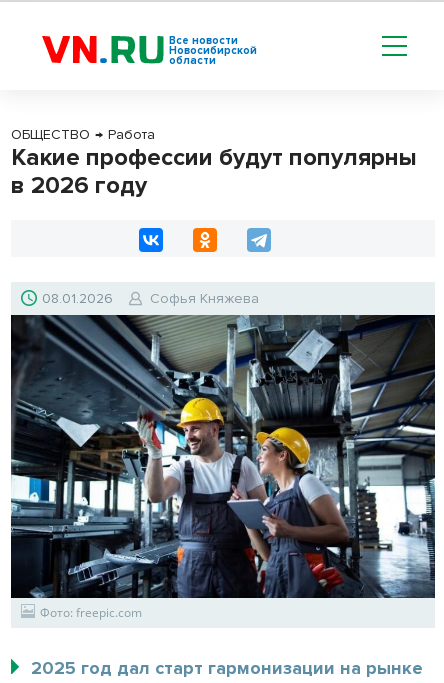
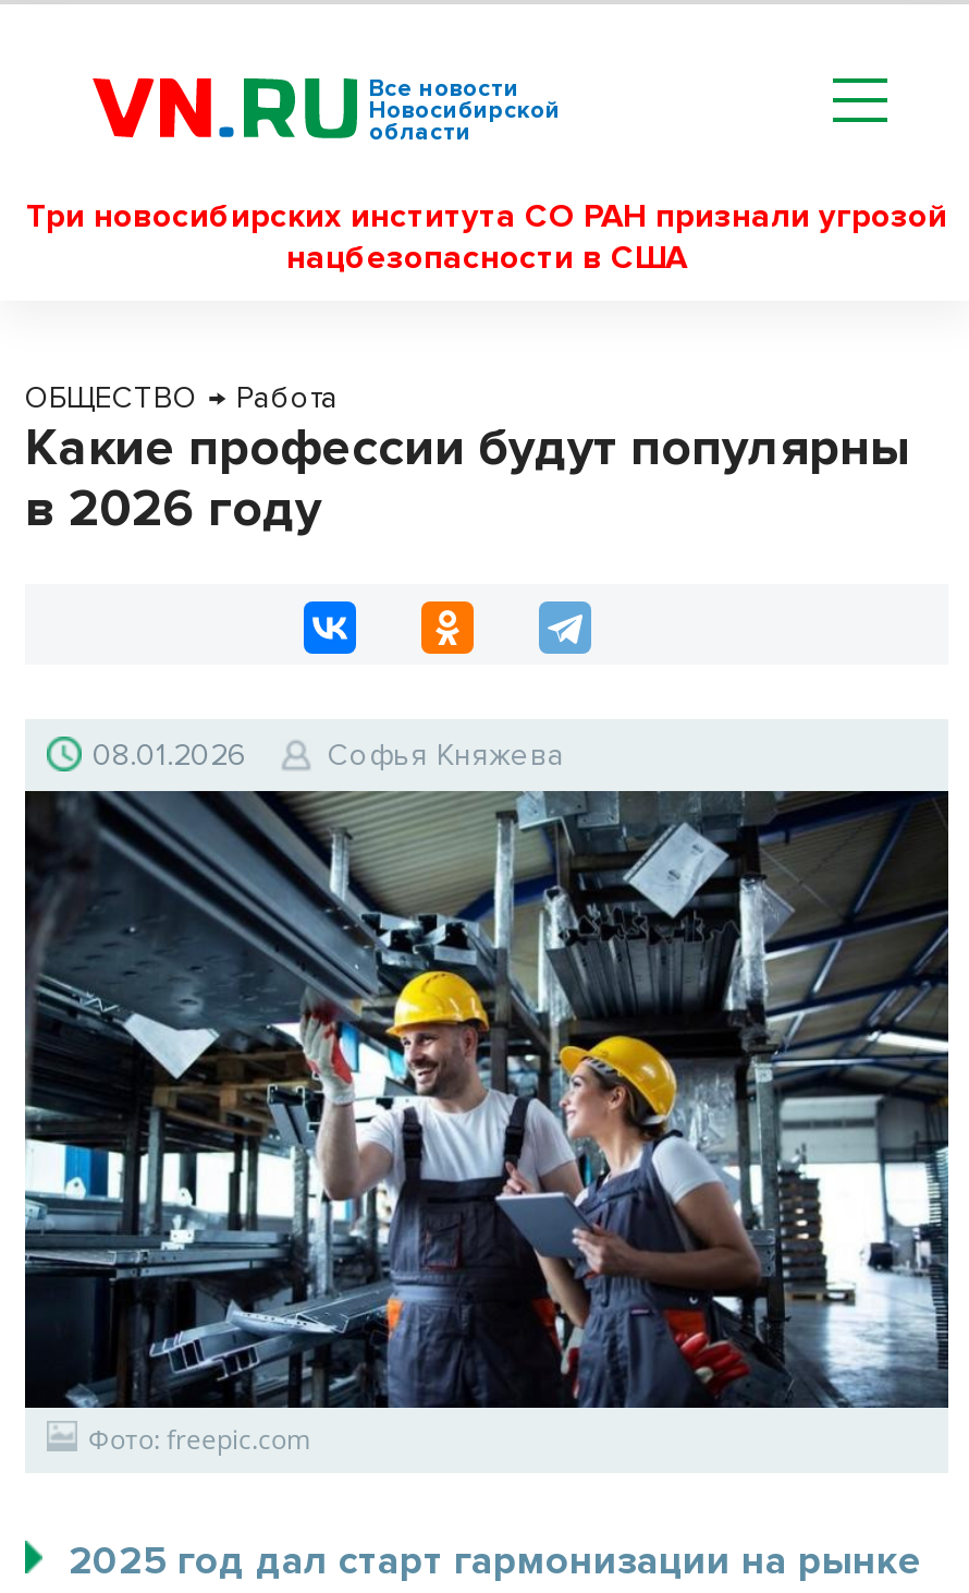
+ Три новосибирских института СО РАН признали угрозой
+ нацбезопасности в США
